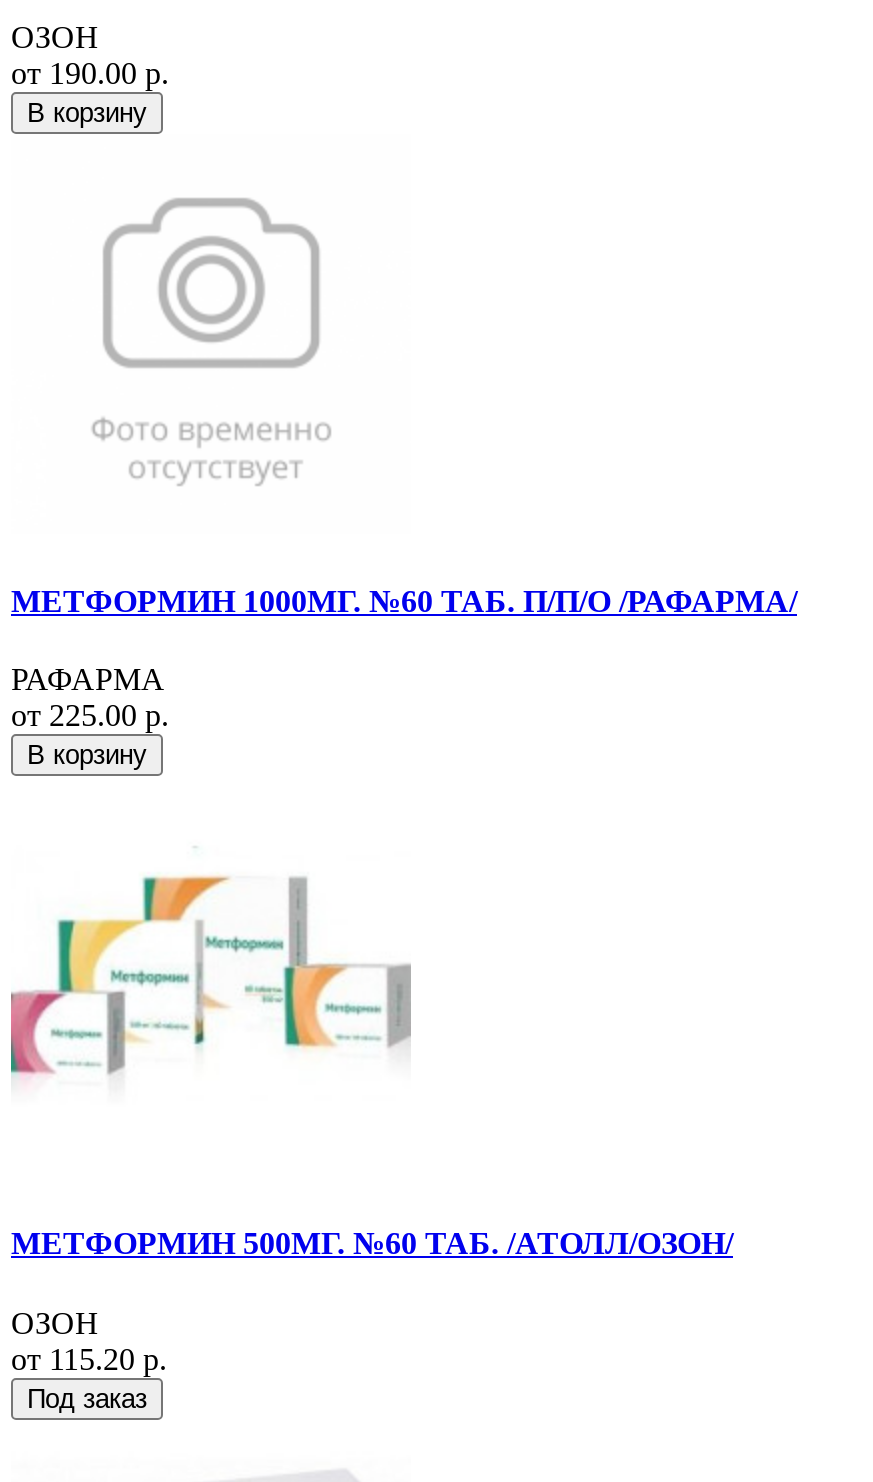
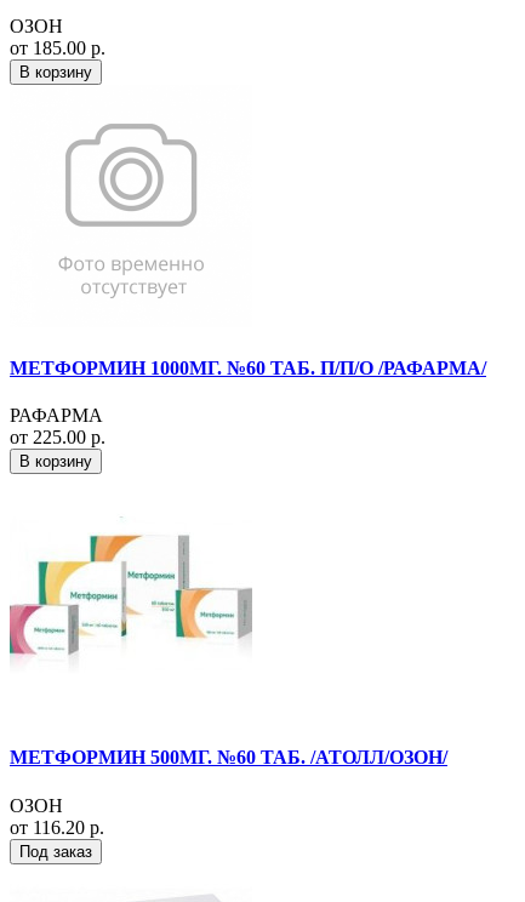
- от 190.00 р.
+ от 185.00 р.

- от 115.20 р.
+ от 116.20 р.
